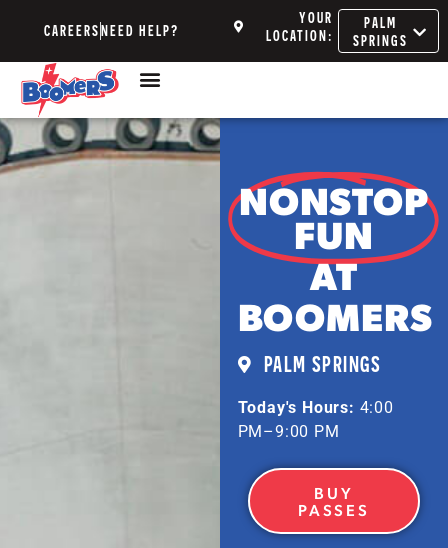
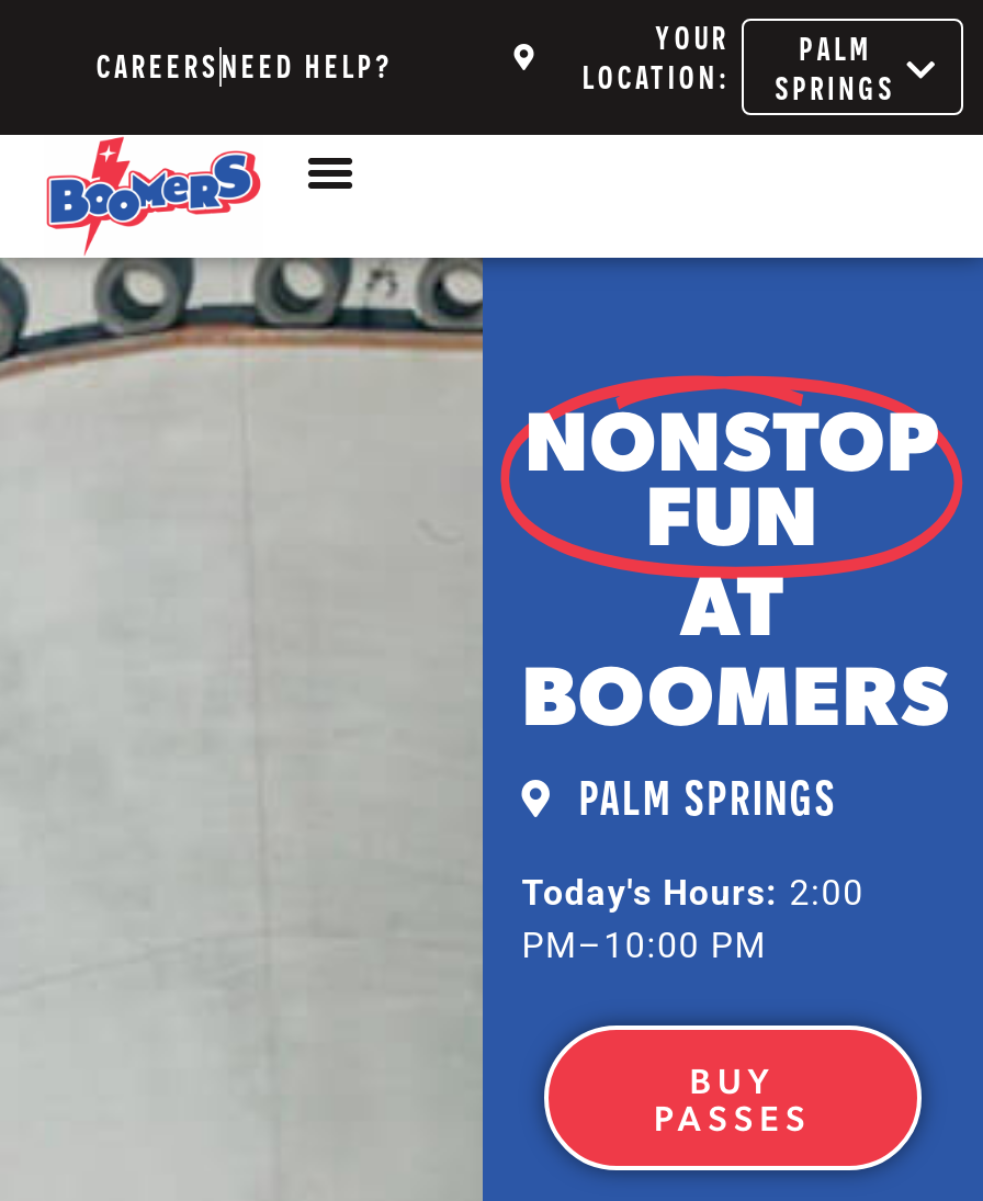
- Today's Hours: 4:00
+ Today's Hours: 2:00

- PM–9:00 PM
+ PM–10:00 PM
